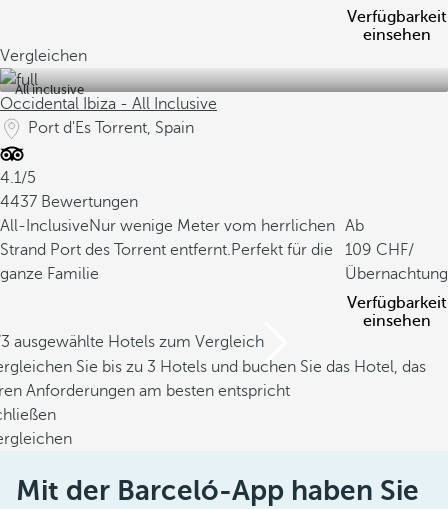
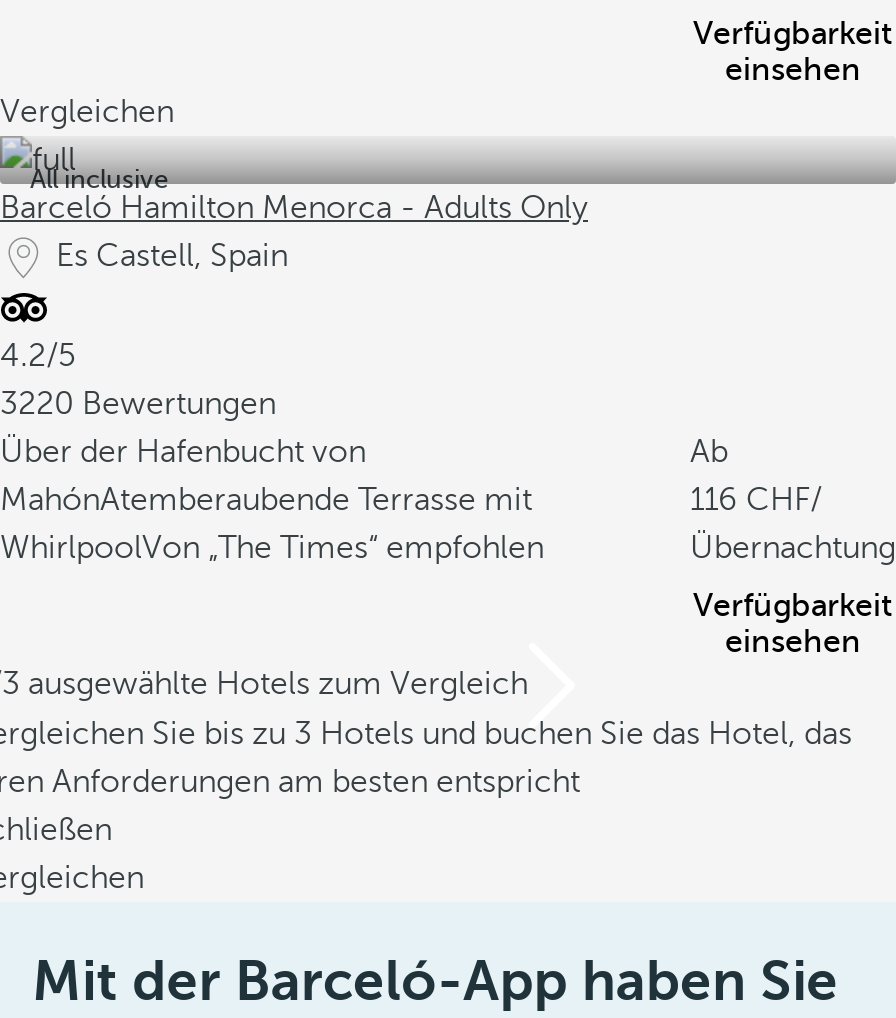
- Occidental Ibiza - All Inclusive
- Port d'Es Torrent, Spain
+ Barceló Hamilton Menorca - Adults Only
+ Es Castell, Spain

- 4.1/5
- 4437 Bewertungen
- All-InclusiveNur wenige Meter vom herrlichen
- Strand Port des Torrent entfernt.Perfekt für die
- ganze Familie
+ 4.2/5
+ 3220 Bewertungen
+ Über der Hafenbucht von
+ MahónAtemberaubende Terrasse mit
+ WhirlpoolVon „The Times“ empfohlen

- 109
+ 116
